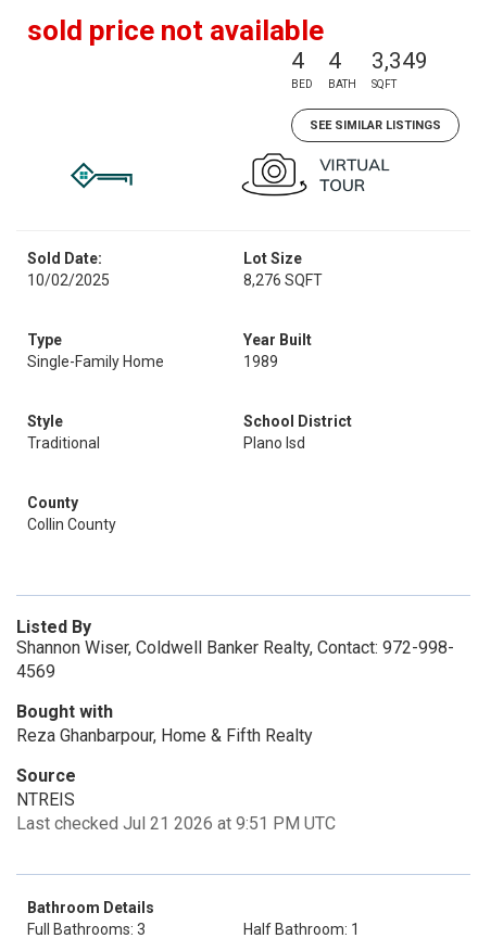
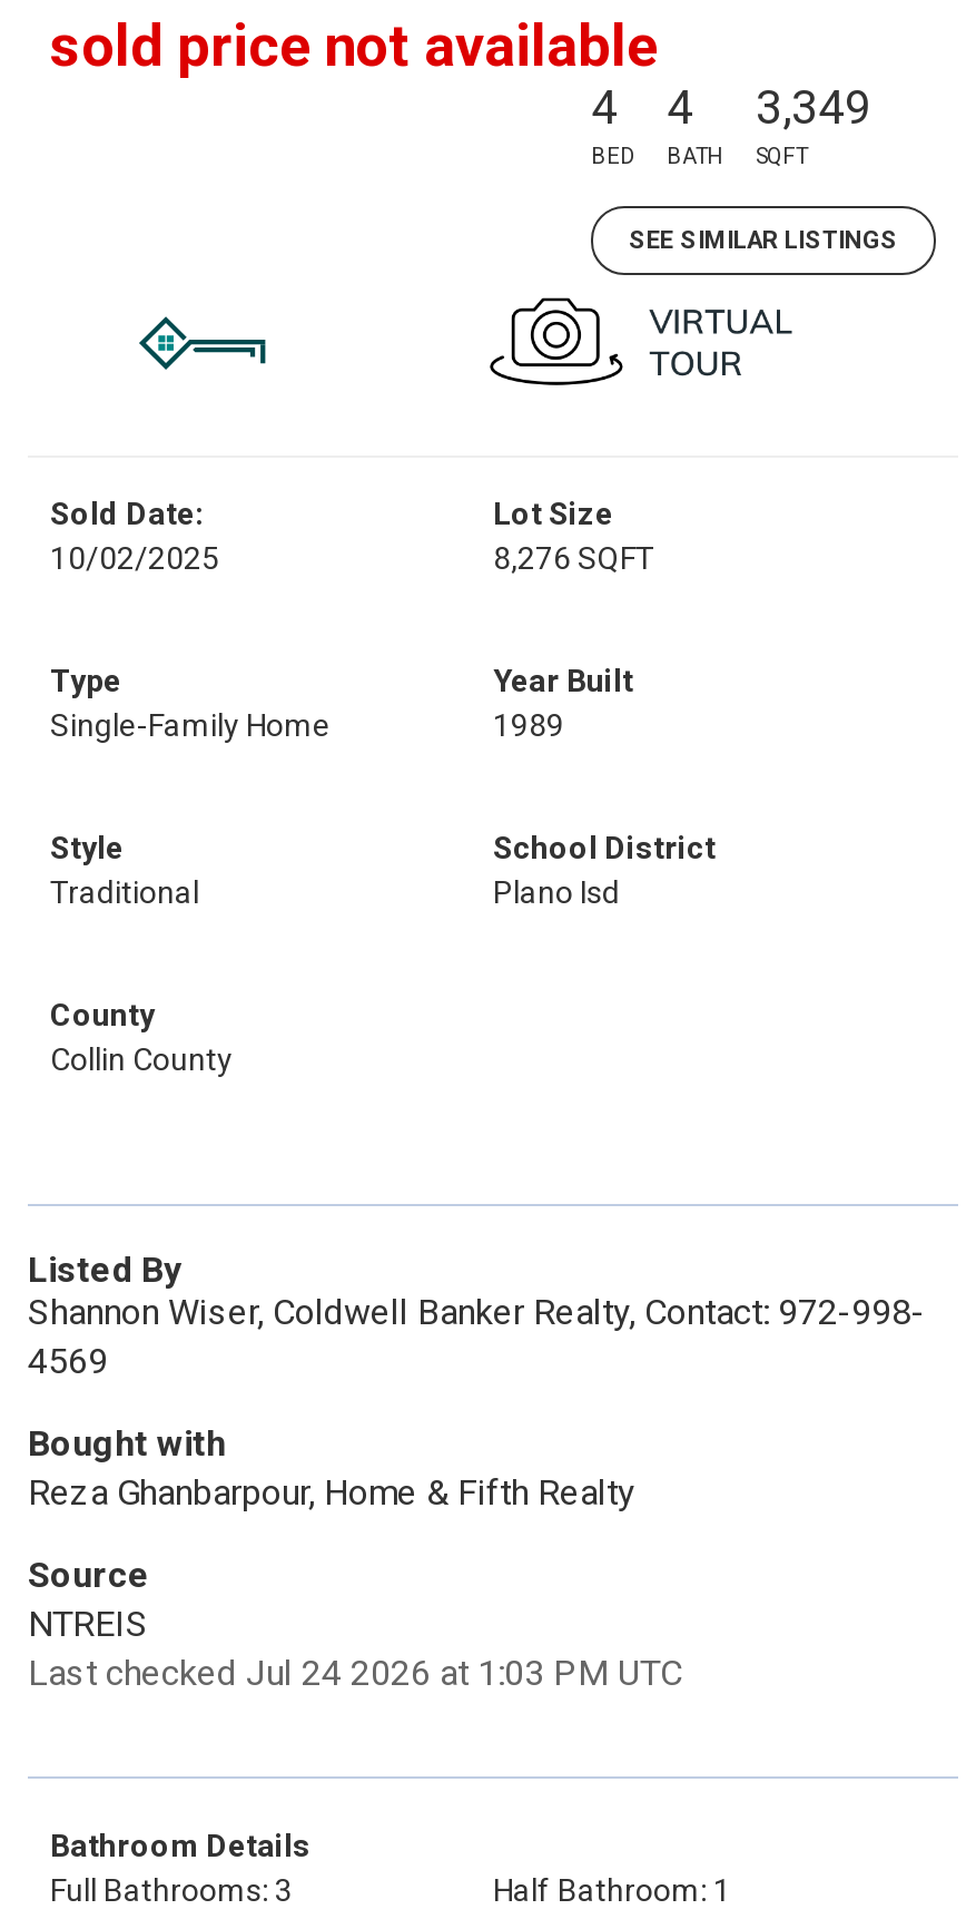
- Last checked Jul 21 2026 at 9:51 PM UTC
+ Last checked Jul 24 2026 at 1:03 PM UTC
